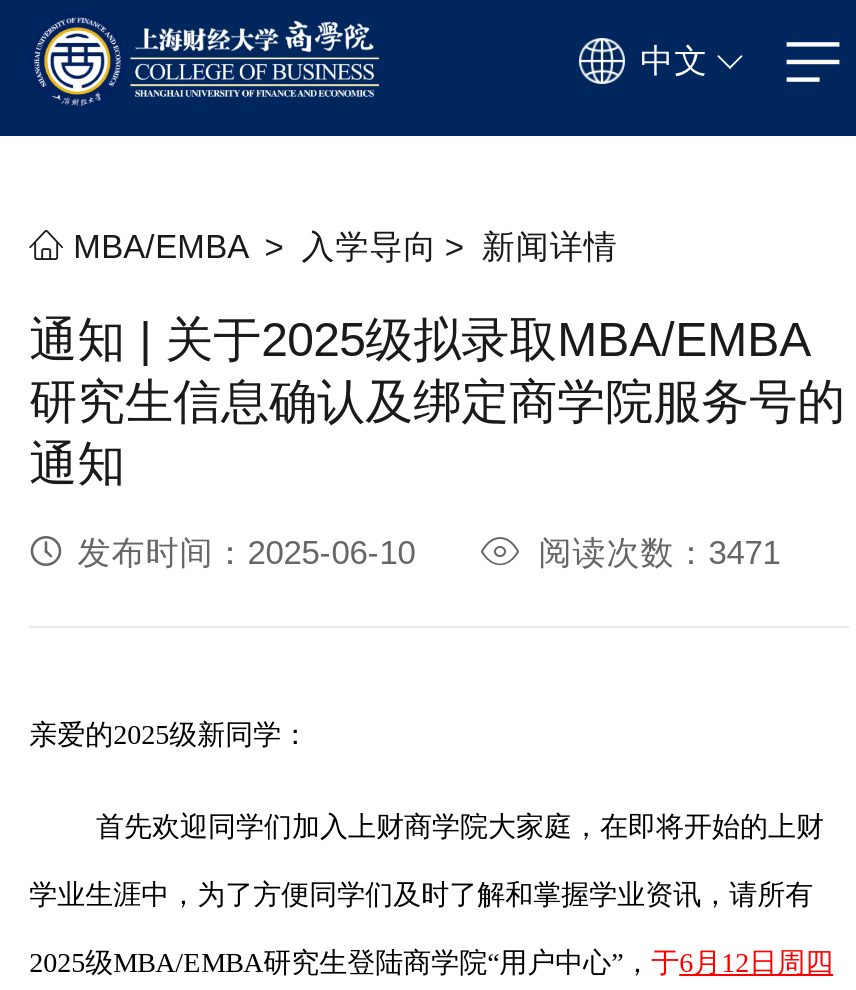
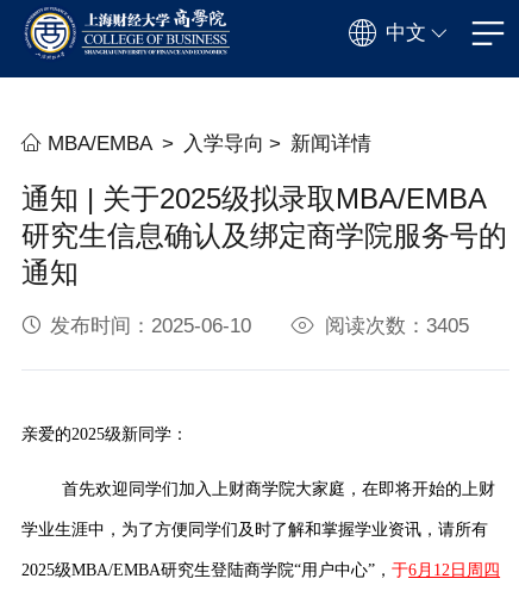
- 阅读次数：3471
+ 阅读次数：3405
